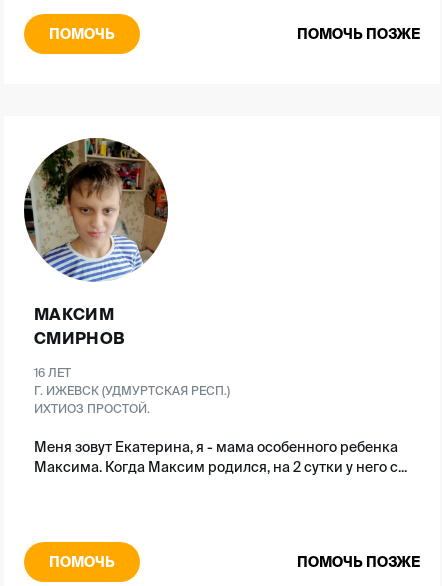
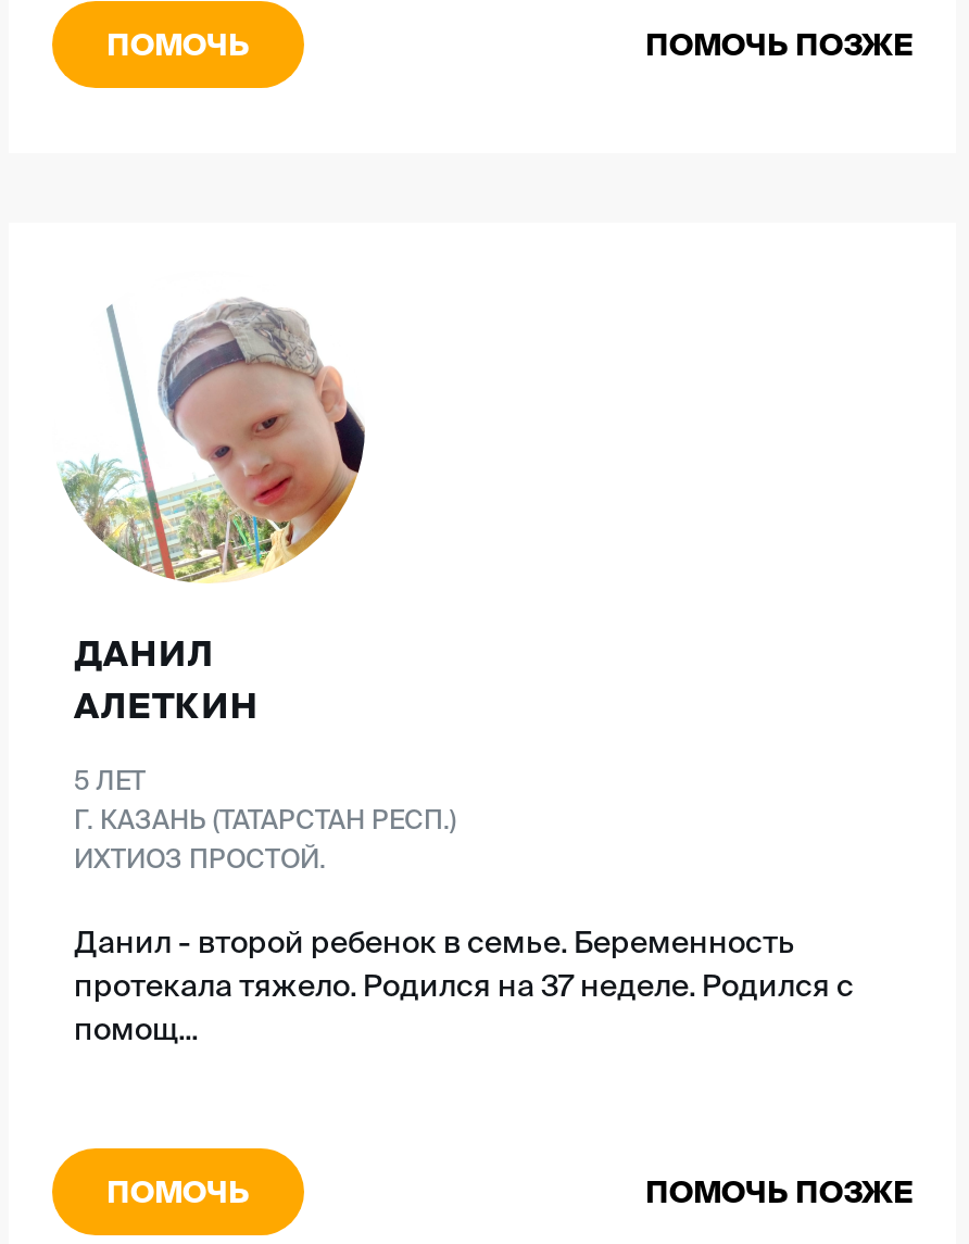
- [image]
- МАКСИМ
- СМИРНОВ
+ [image]
+ ДАНИЛ
+ АЛЕТКИН

- 16 ЛЕТ
- Г. ИЖЕВСК (УДМУРТСКАЯ РЕСП.)
+ 5 ЛЕТ
+ Г. КАЗАНЬ (ТАТАРСТАН РЕСП.)

- Меня зовут Екатерина, я - мама особенного ребенка
- Максима. Когда Максим родился, на 2 сутки у него с...
+ Данил - второй ребенок в семье. Беременность
+ протекала тяжело. Родился на 37 неделе. Родился с
+ помощ...
